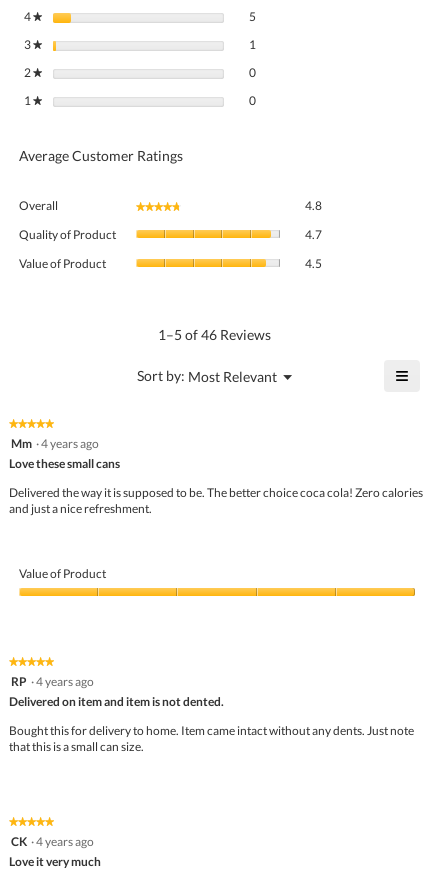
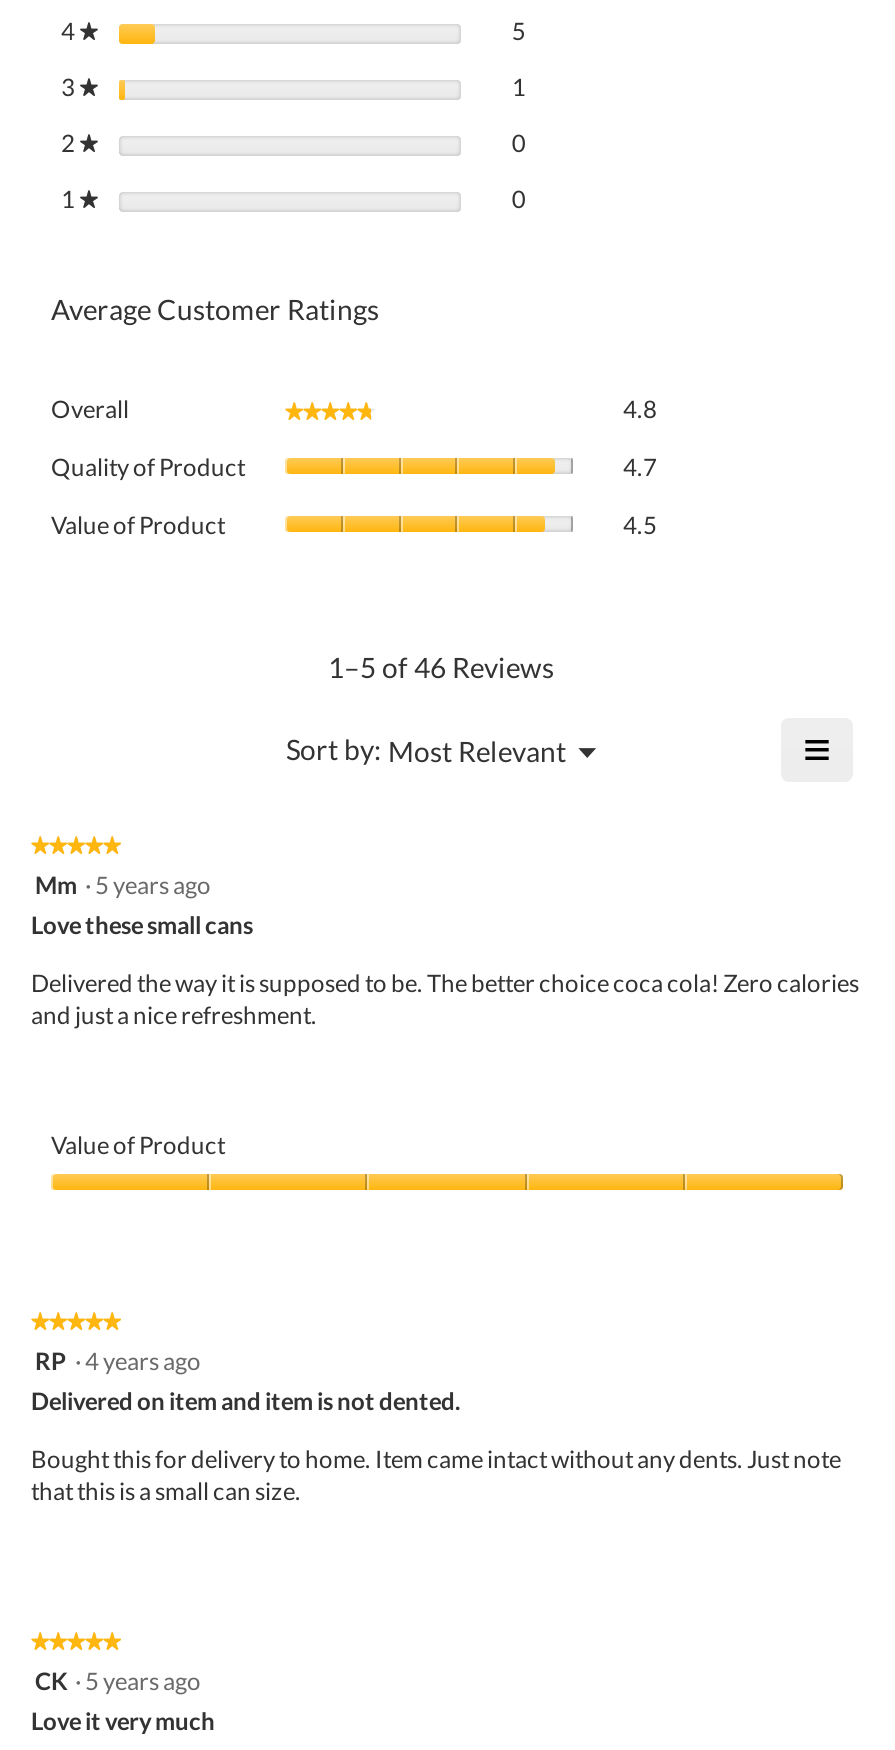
- Mm · 4 years ago
+ Mm · 5 years ago

- CK · 4 years ago
+ CK · 5 years ago
